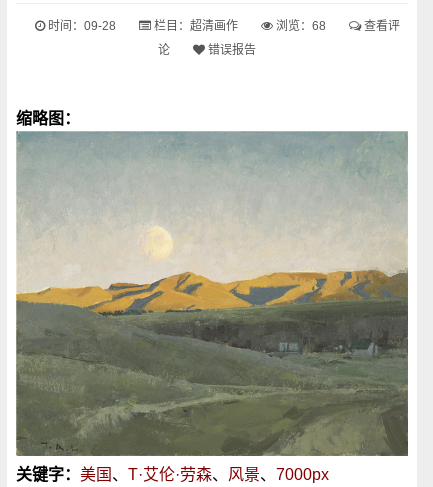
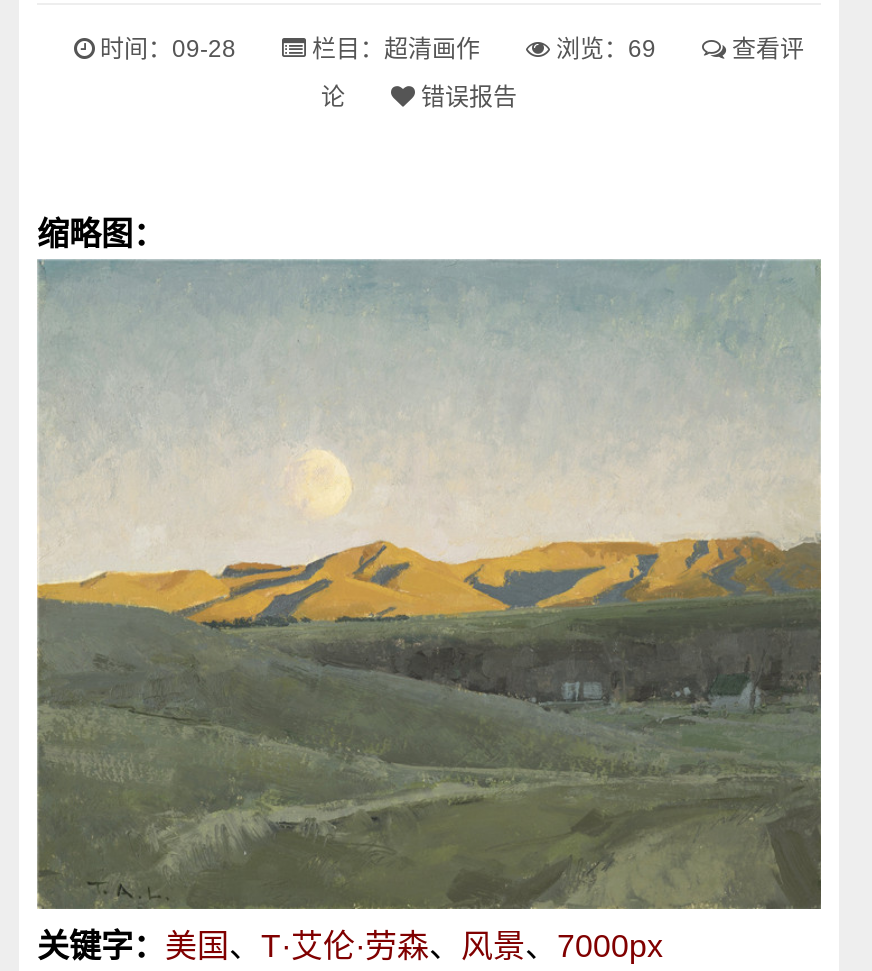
- 浏览：68
+ 浏览：69
